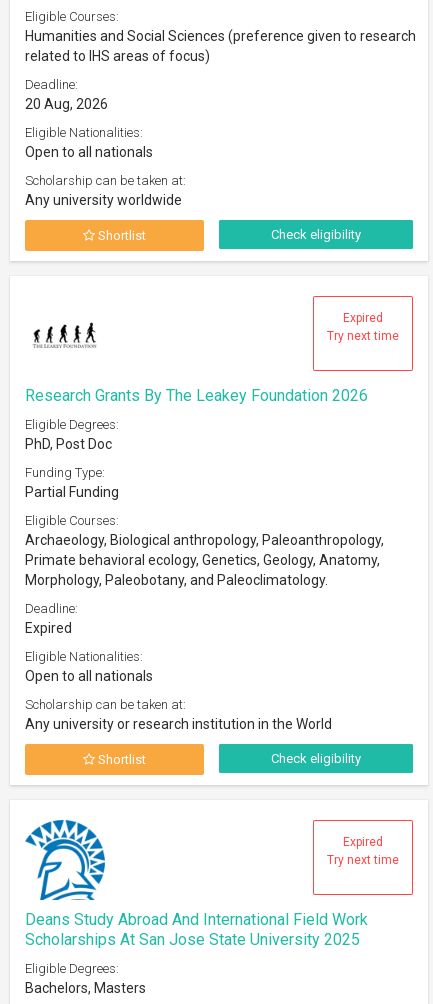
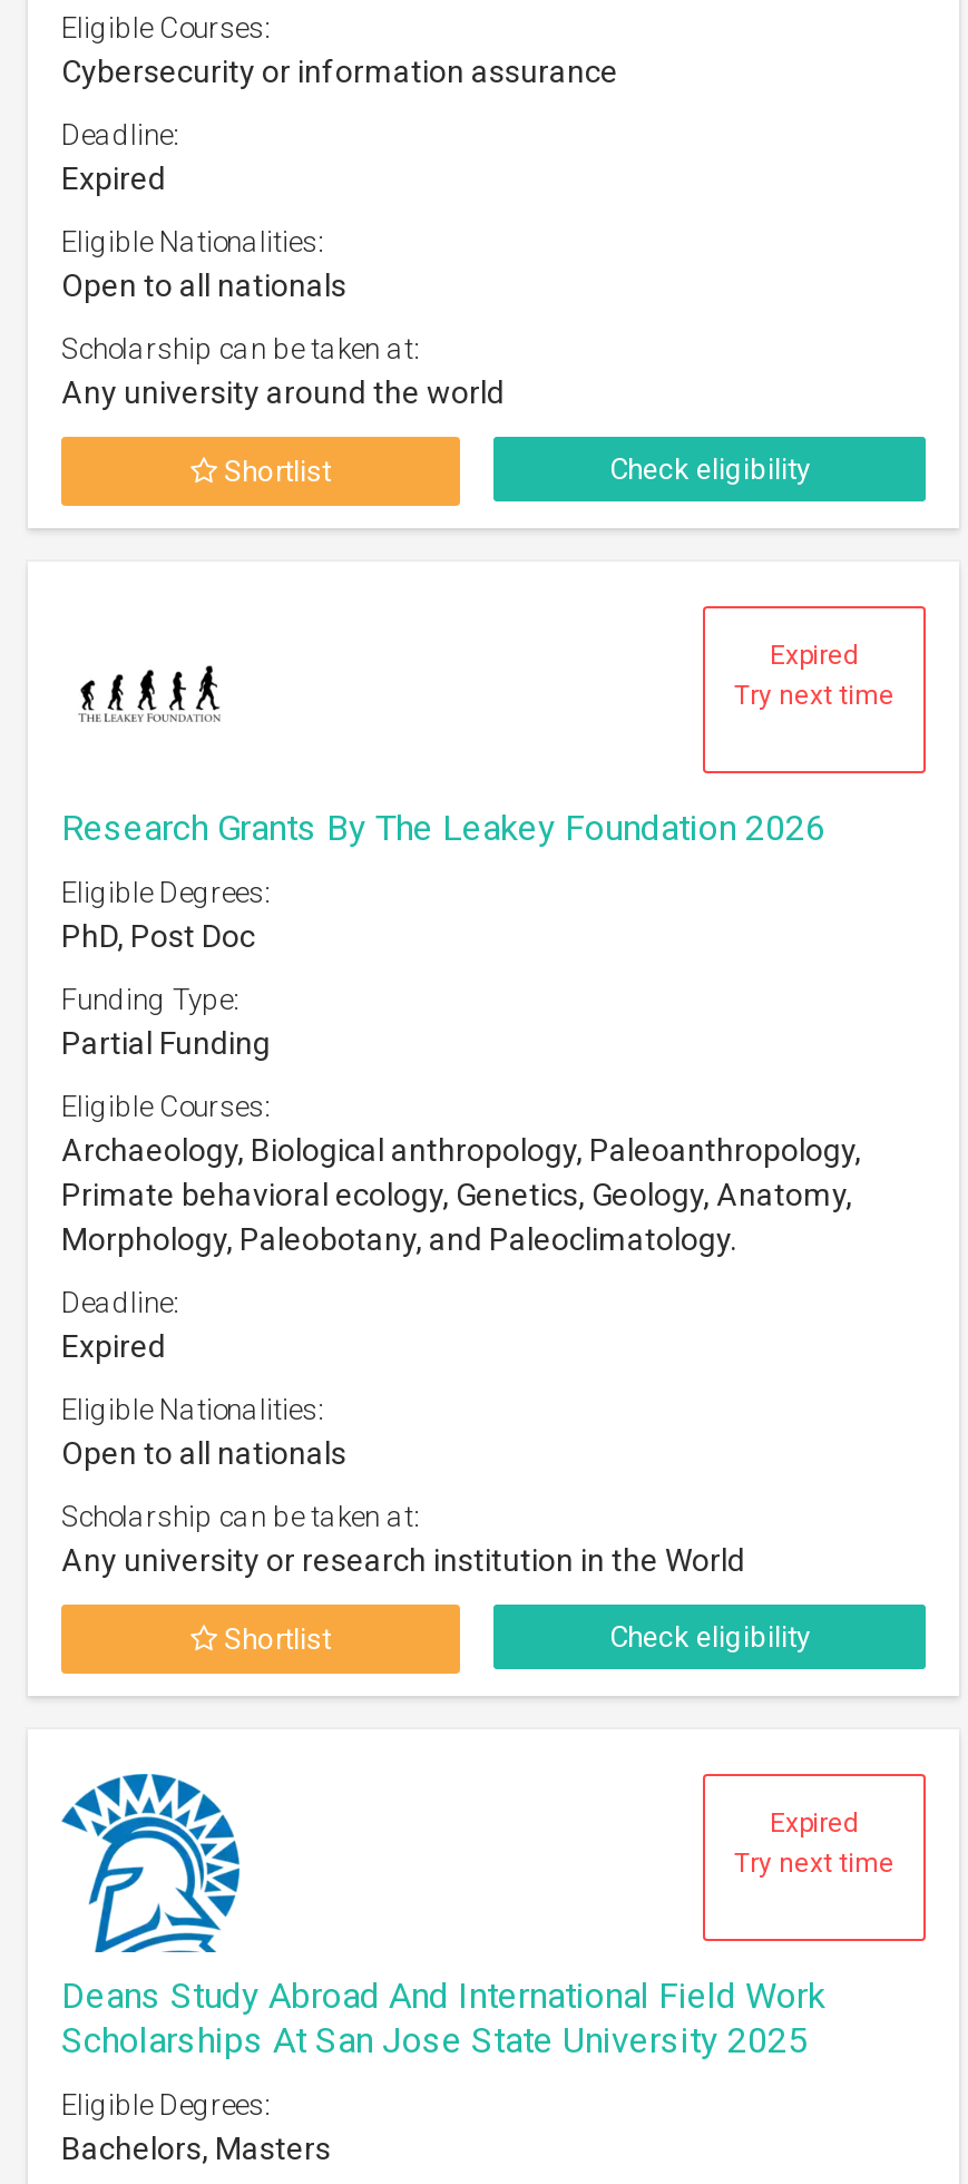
- Humanities and Social Sciences (preference given to research
- related to IHS areas of focus)
+ Cybersecurity or information assurance

- 20 Aug, 2026
+ Expired

- Any university worldwide
+ Any university around the world
